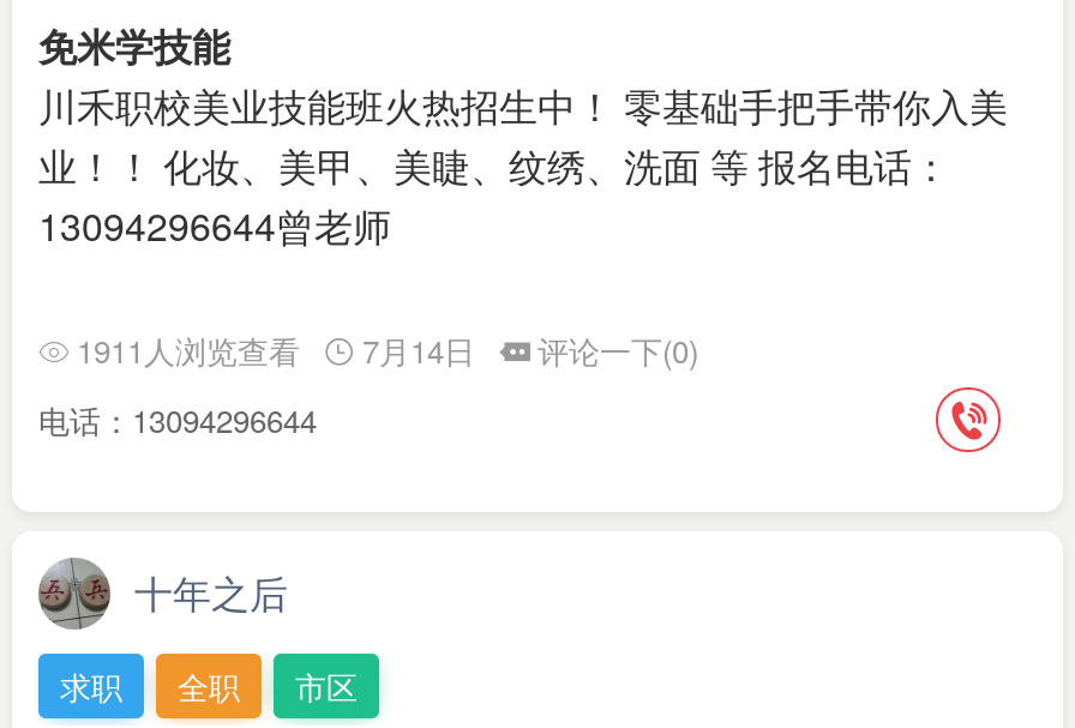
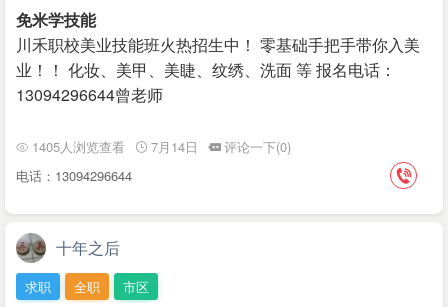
- 1911人浏览查看 7月14日 评论一下(0)
+ 1405人浏览查看 7月14日 评论一下(0)
